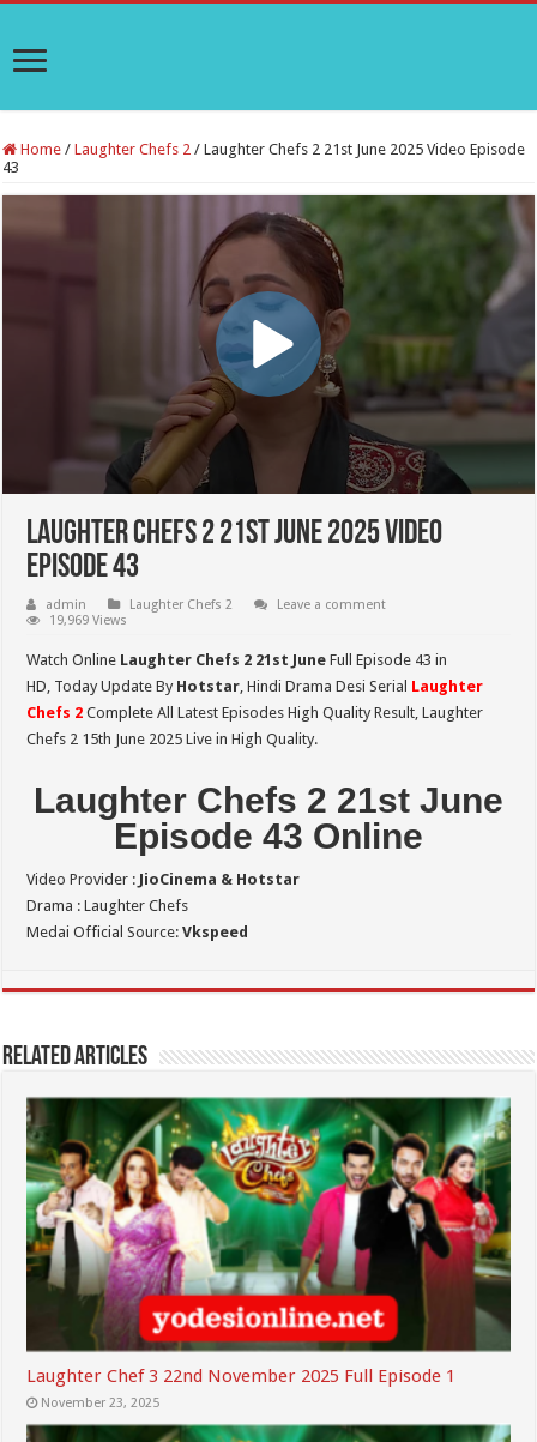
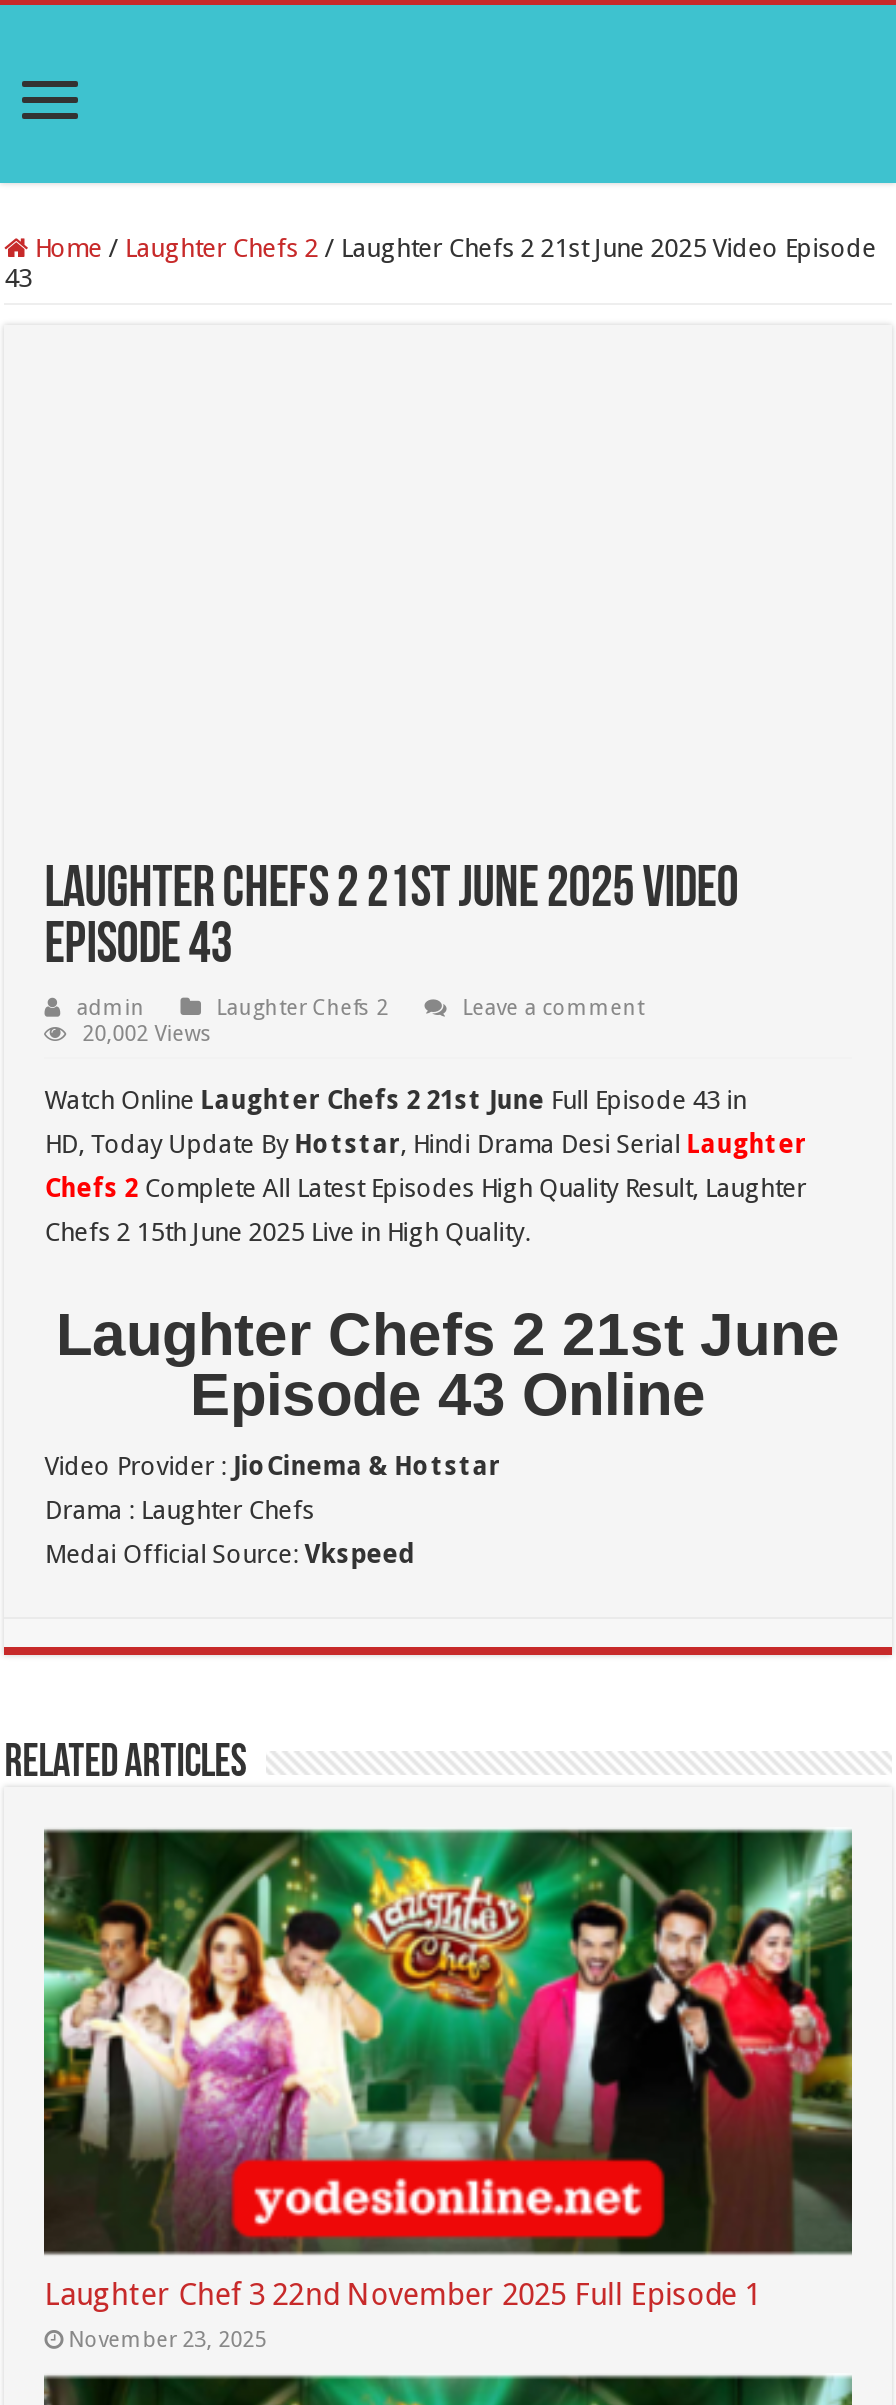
- [image]

- 19,969 Views
+ 20,002 Views
